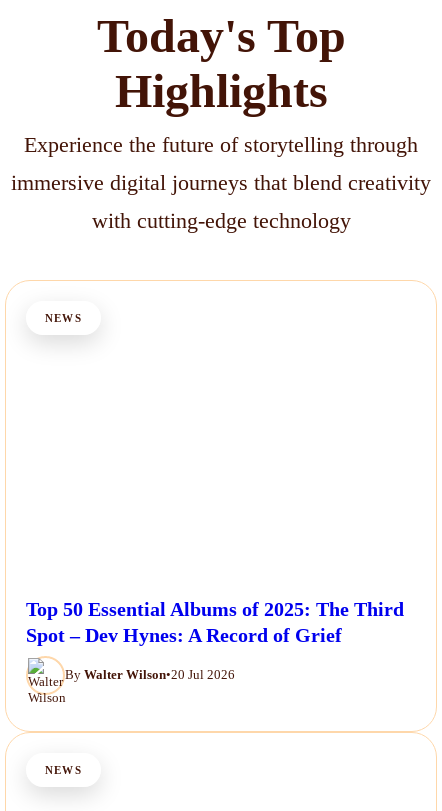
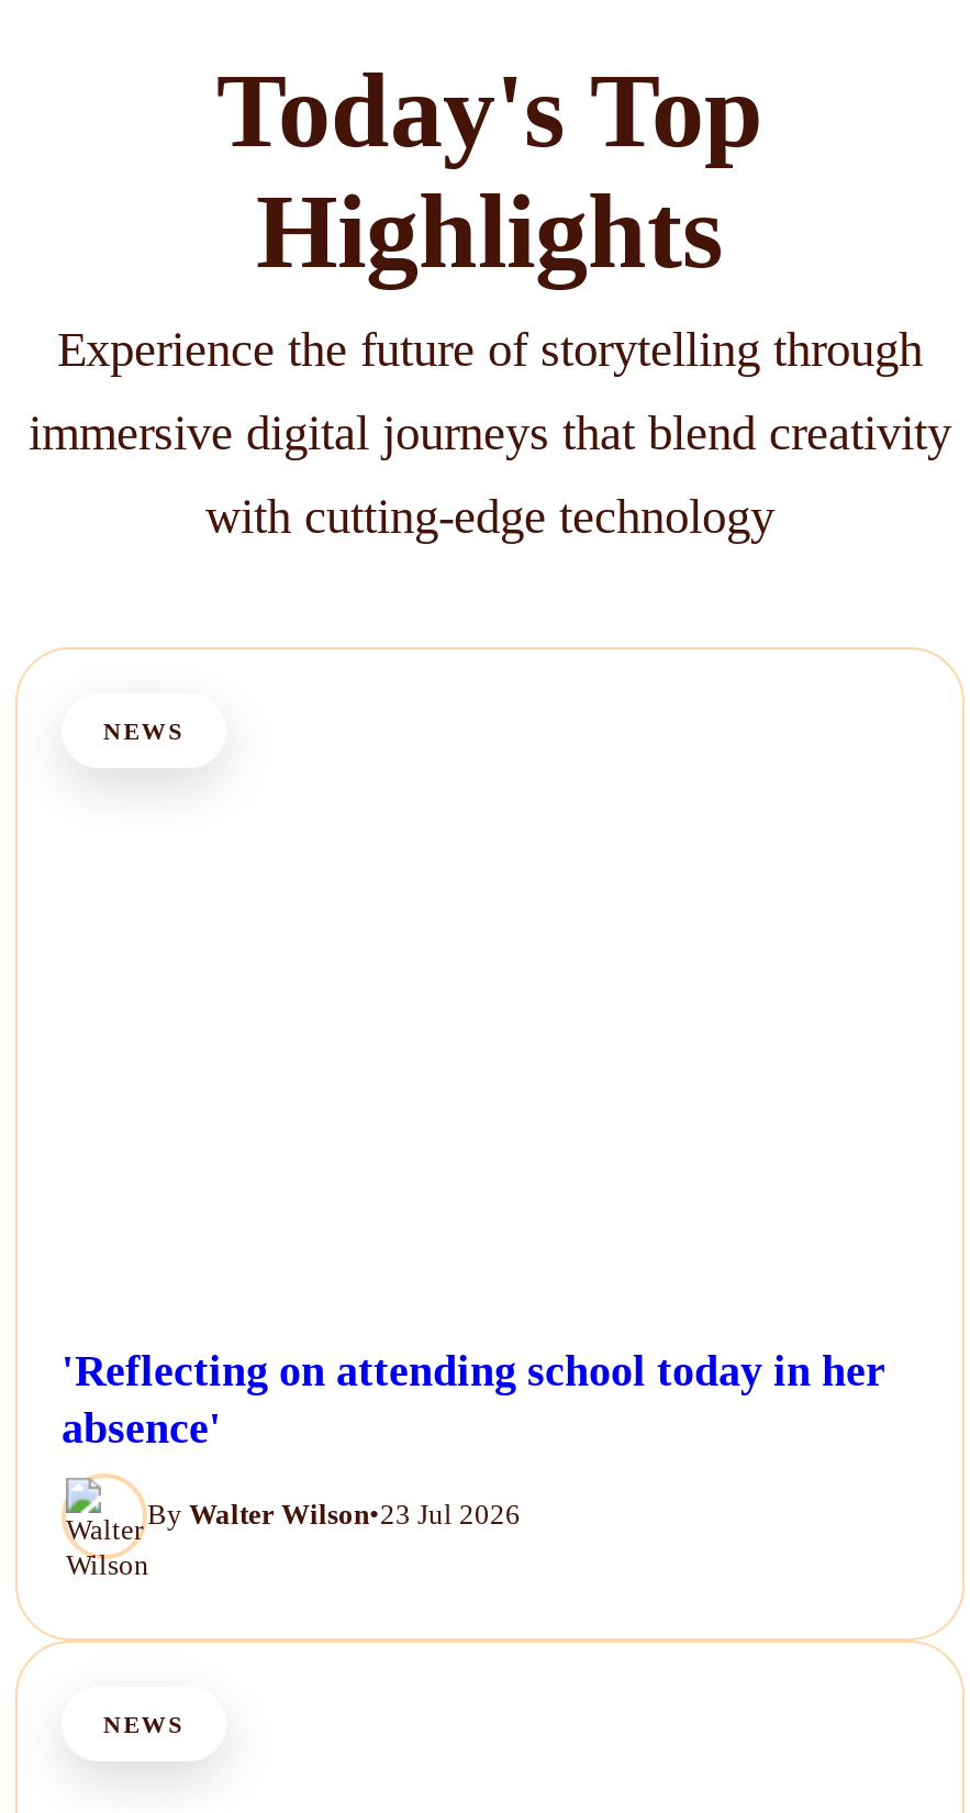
- Top 50 Essential Albums of 2025: The Third
- Spot – Dev Hynes: A Record of Grief
+ 'Reflecting on attending school today in her
+ absence'

- By Walter Wilson•20 Jul 2026
+ By Walter Wilson•23 Jul 2026
